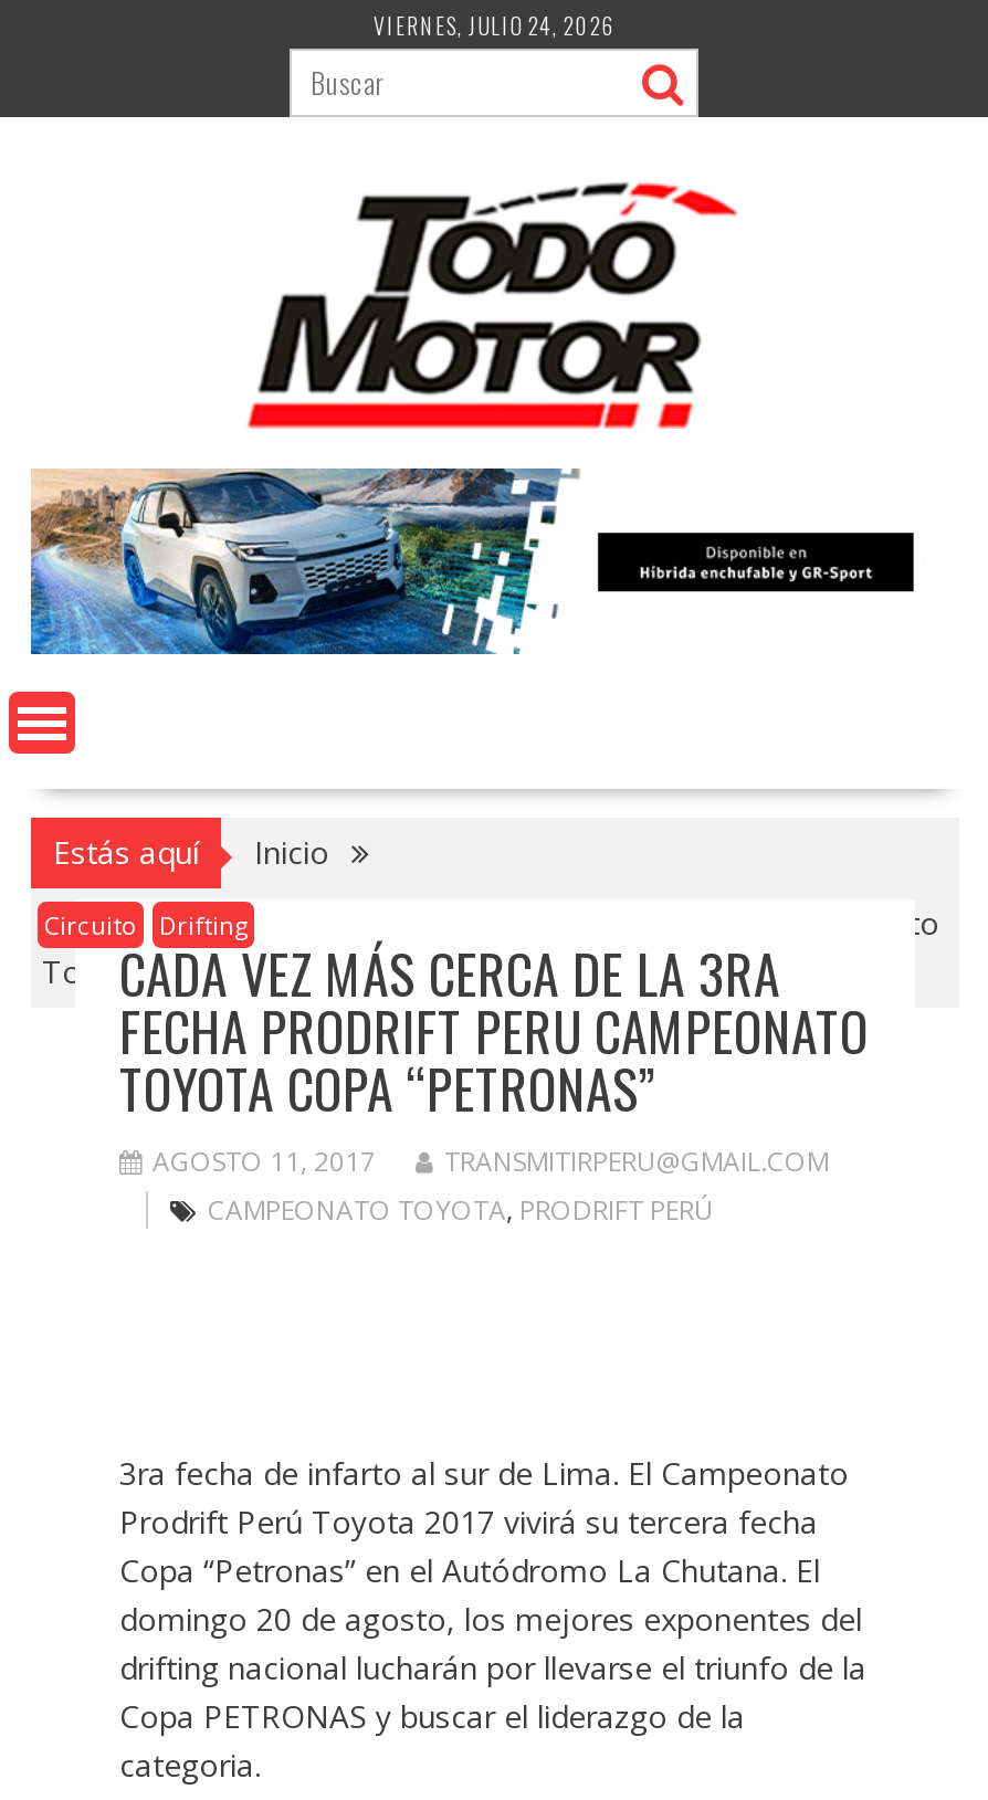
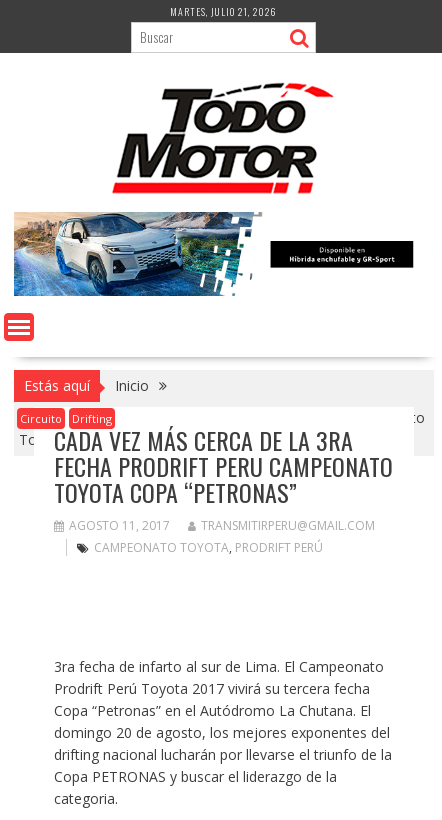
- VIERNES, JULIO 24, 2026
+ MARTES, JULIO 21, 2026
